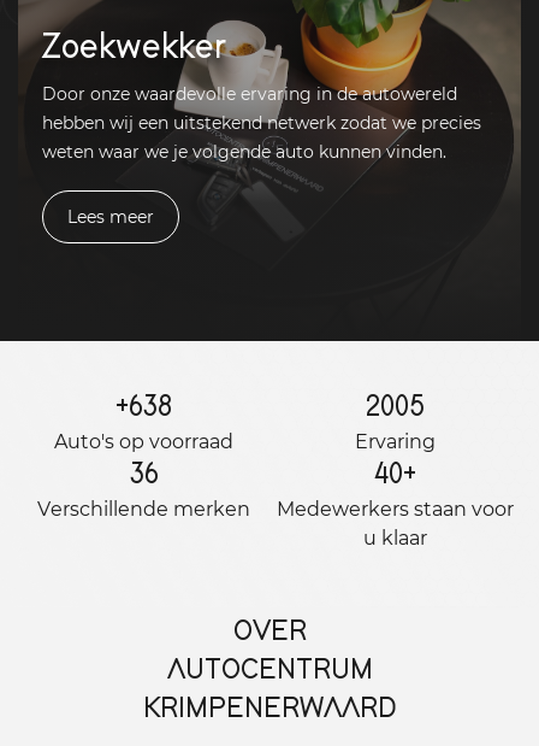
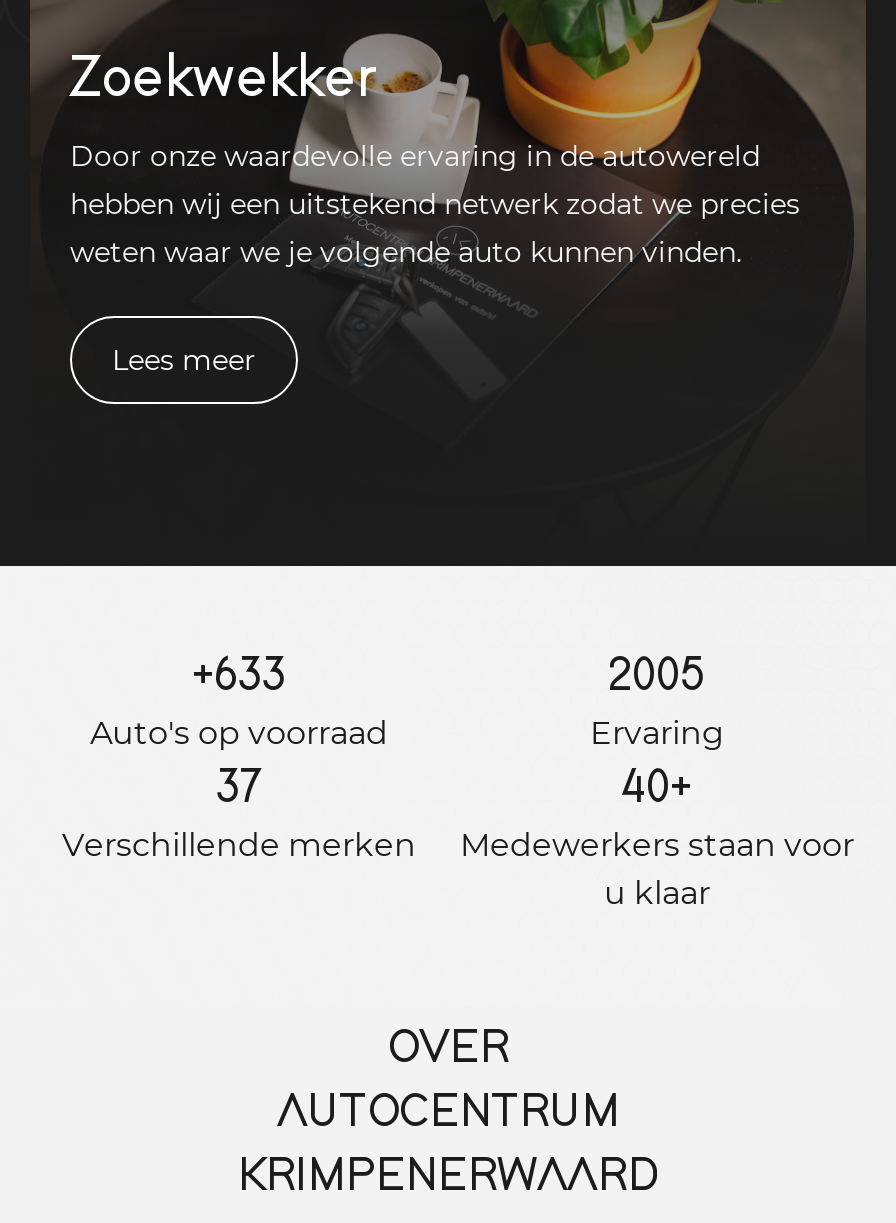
- +638
+ +633

- 36
+ 37
